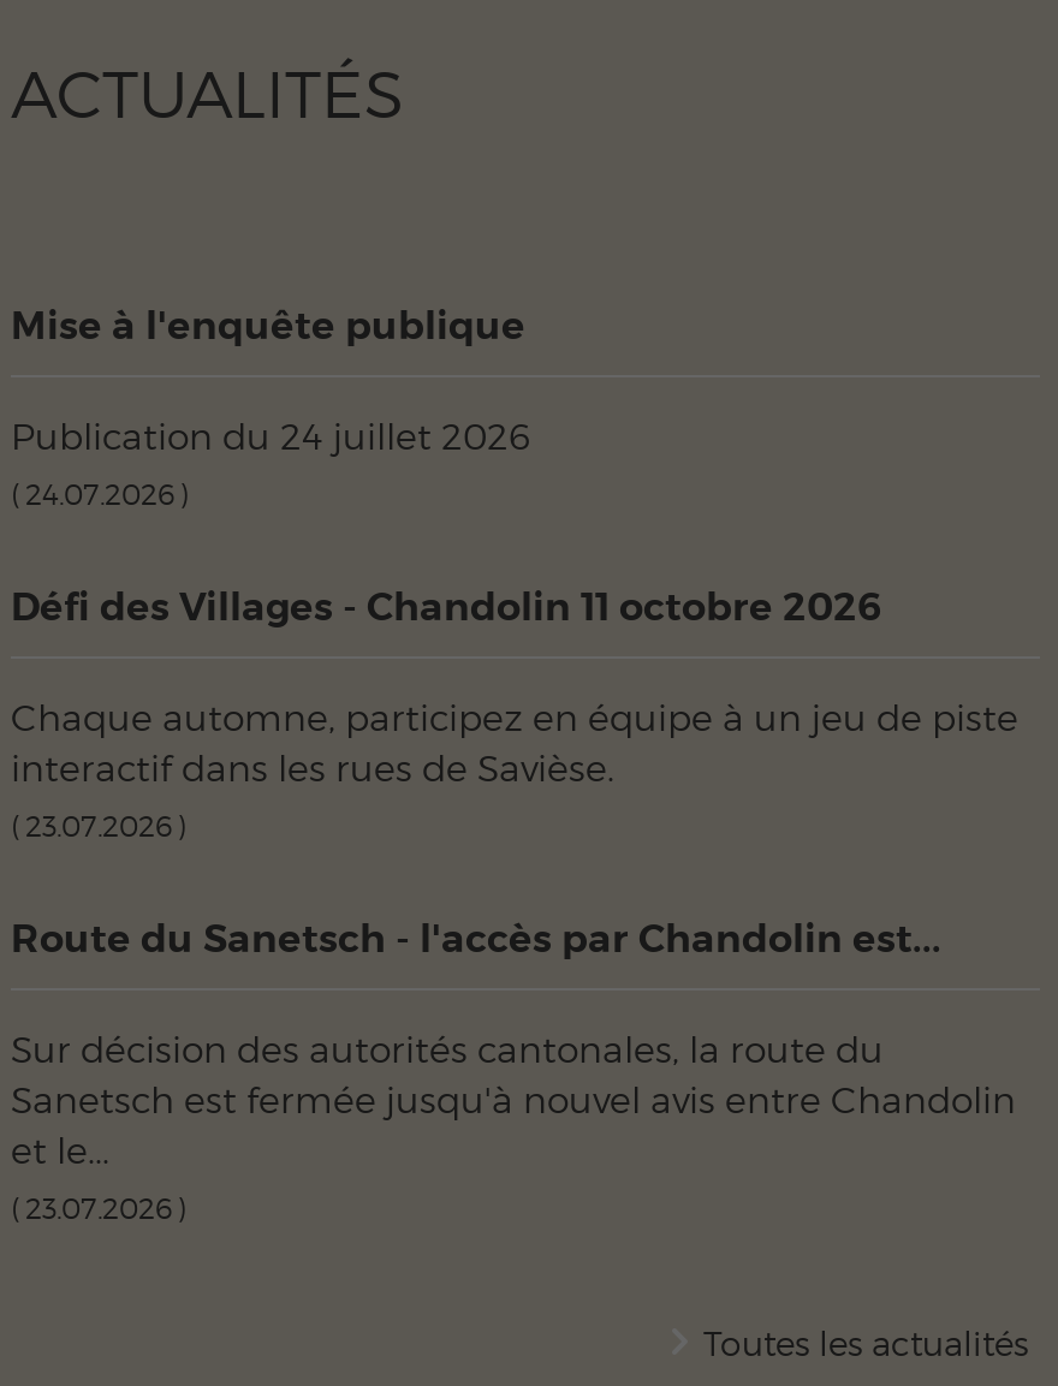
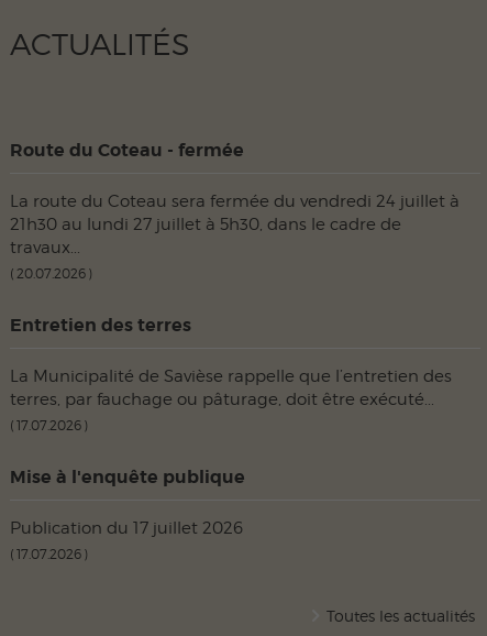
+ Route du Coteau - fermée
+ La route du Coteau sera fermée du vendredi 24 juillet à
+ 21h30 au lundi 27 juillet à 5h30, dans le cadre de
+ travaux...
+ 20.07.2026
+ Entretien des terres
+ La Municipalité de Savièse rappelle que l’entretien des
+ terres, par fauchage ou pâturage, doit être exécuté...
+ 17.07.2026

moved down: Mise à l'enquête publique

- Publication du 24 juillet 2026
- 24.07.2026
- Défi des Villages - Chandolin 11 octobre 2026
- Chaque automne, participez en équipe à un jeu de piste
- interactif dans les rues de Savièse.
- 23.07.2026
- Route du Sanetsch - l'accès par Chandolin est...
- Sur décision des autorités cantonales, la route du
- Sanetsch est fermée jusqu'à nouvel avis entre Chandolin
- et le...
- 23.07.2026
+ Publication du 17 juillet 2026
+ 17.07.2026
